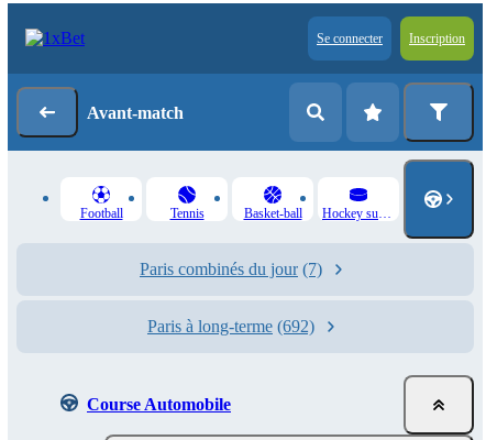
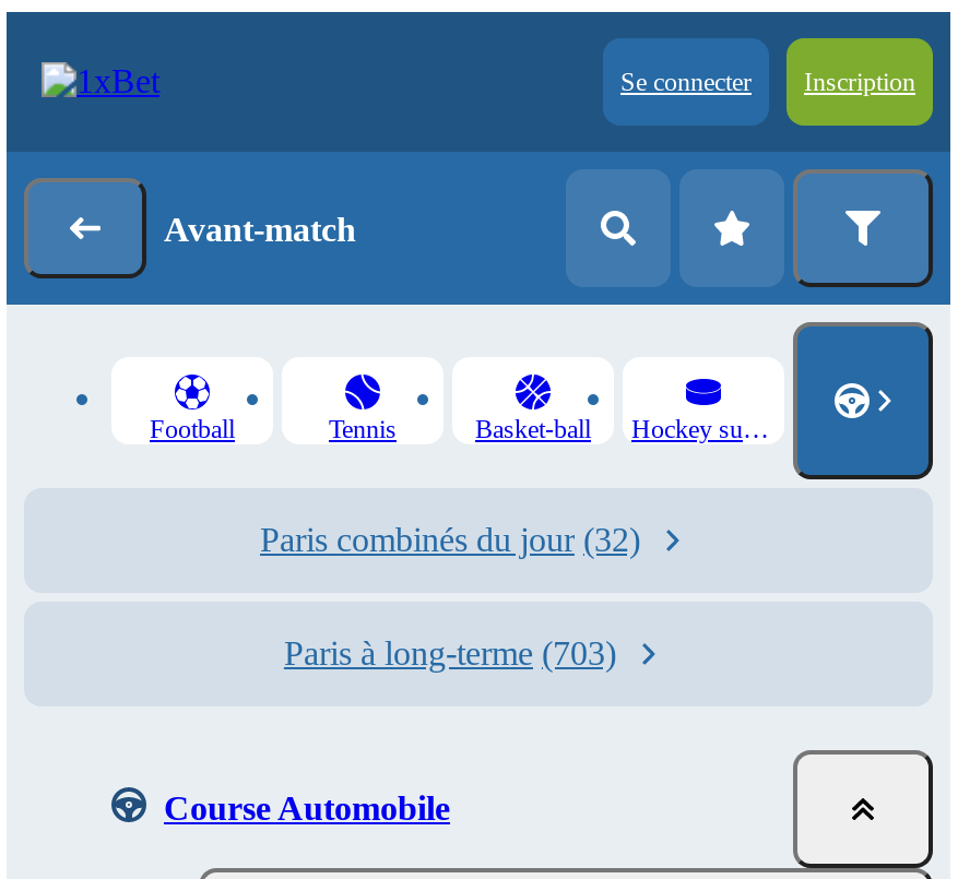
- Paris combinés du jour (7)
+ Paris combinés du jour (32)

- Paris à long-terme (692)
+ Paris à long-terme (703)
